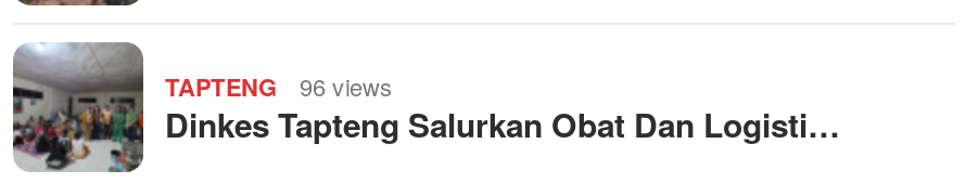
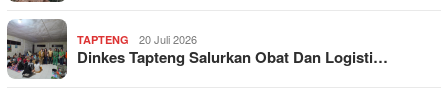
- TAPTENG 96 views
+ TAPTENG 20 Juli 2026
